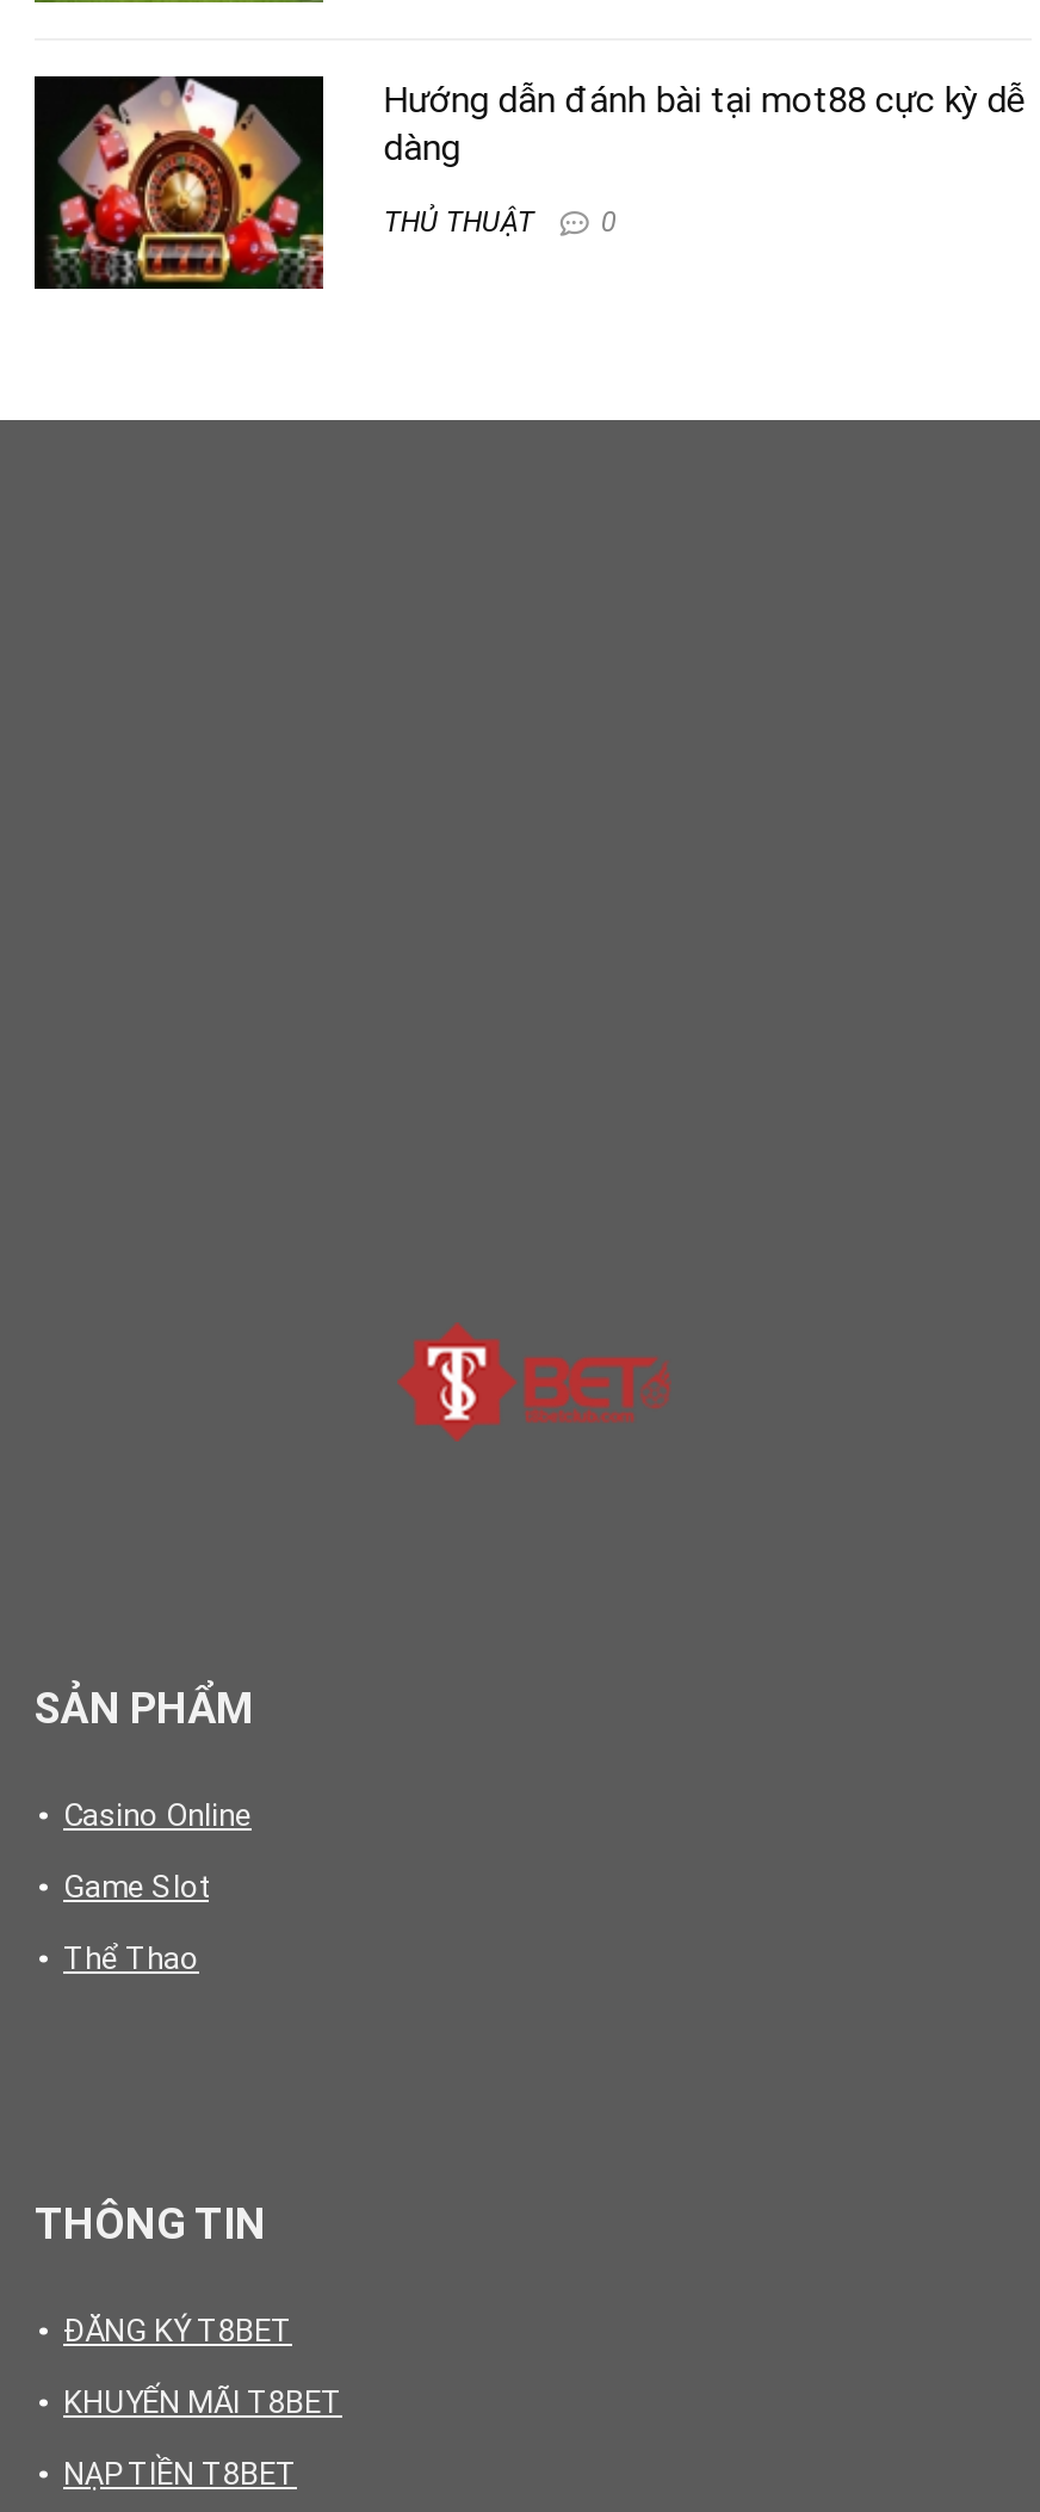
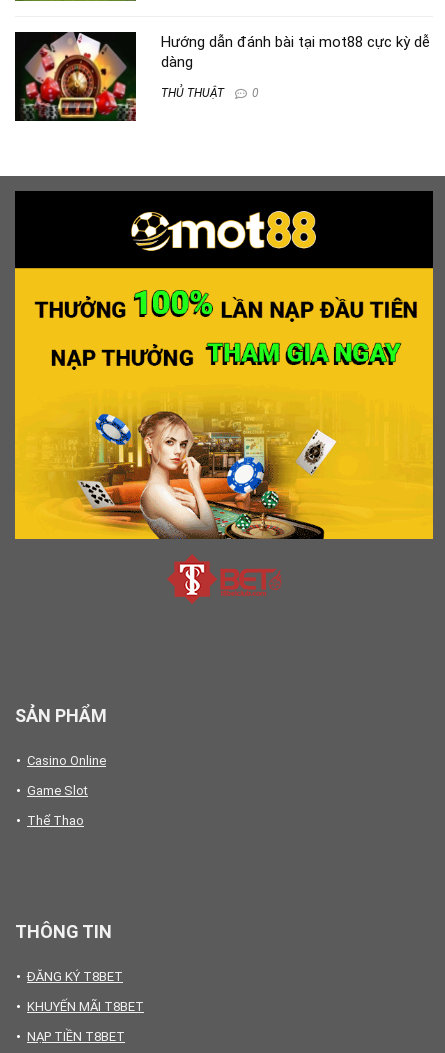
+ [image]
